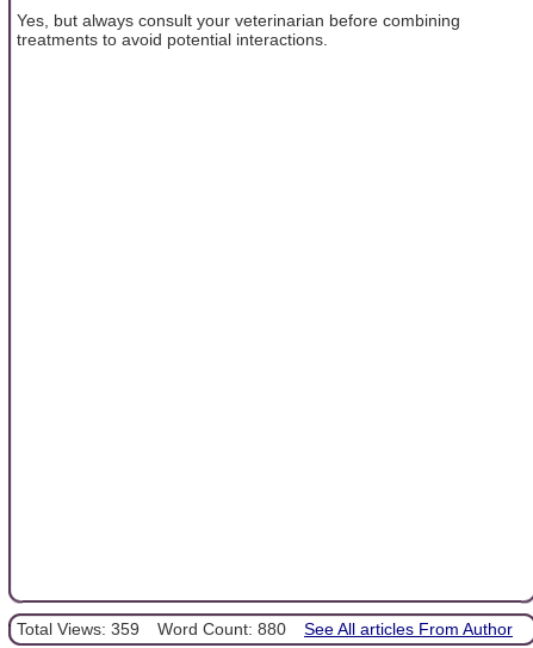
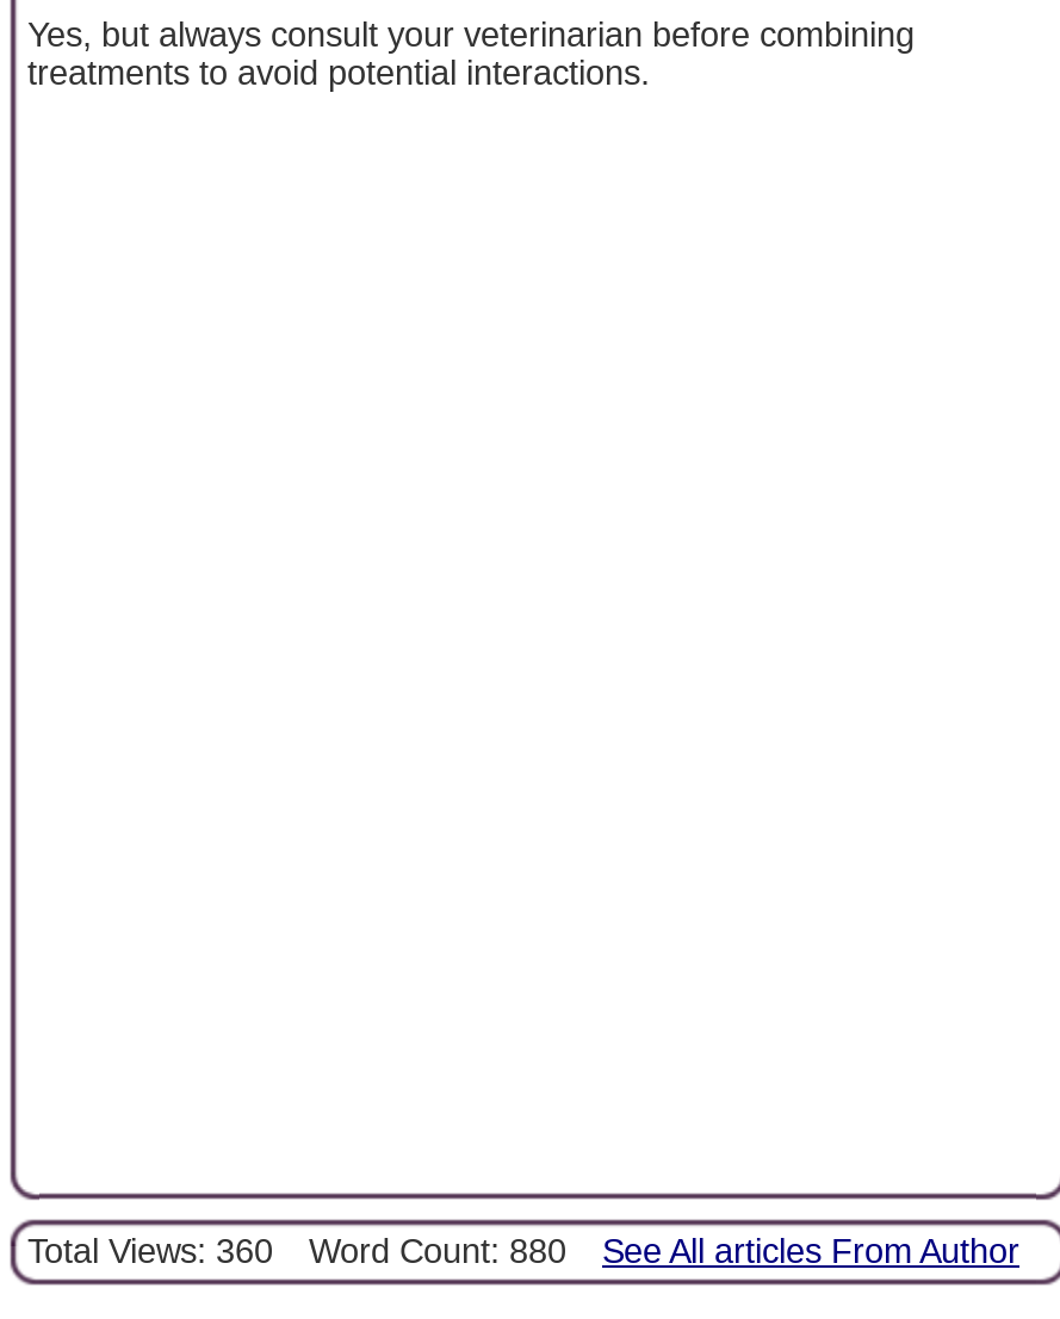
- Total Views: 359 Word Count: 880 See All articles From Author
+ Total Views: 360 Word Count: 880 See All articles From Author
